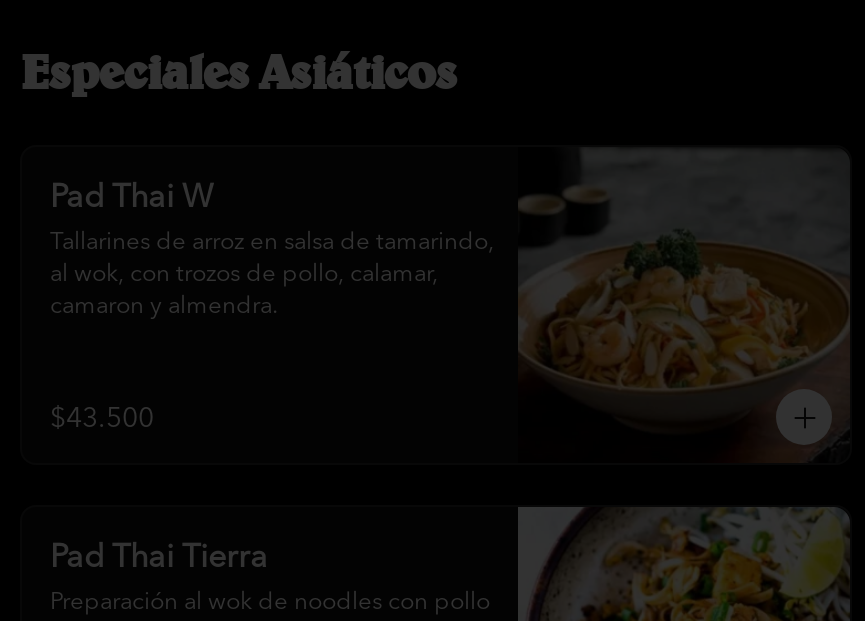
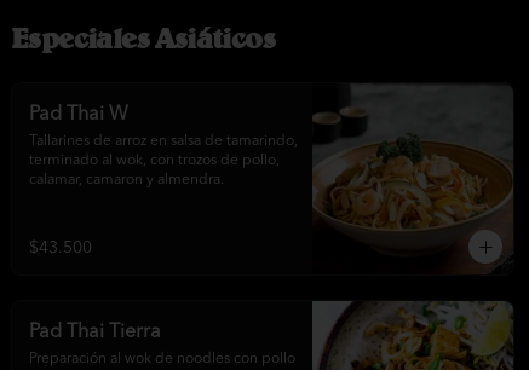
- al wok, con trozos de pollo, calamar,
- camaron y almendra.
+ terminado al wok, con trozos de pollo,
+ calamar, camaron y almendra.
